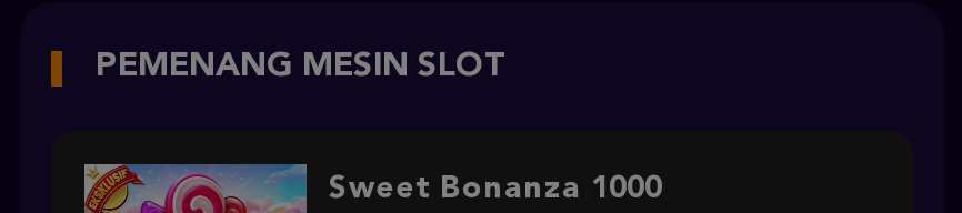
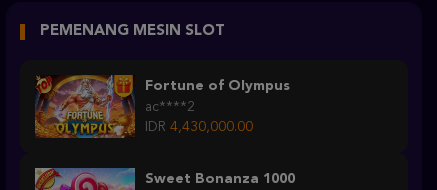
+ [image]
+ Fortune of Olympus
+ ac****2
+ IDR 4,430,000.00
